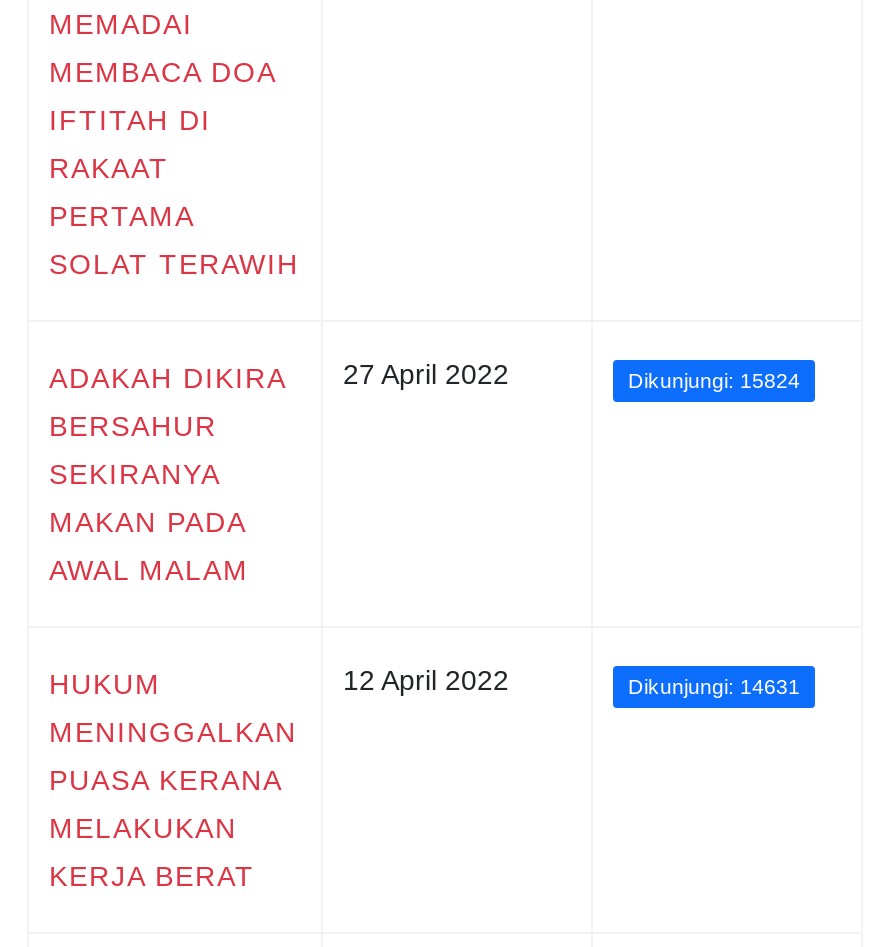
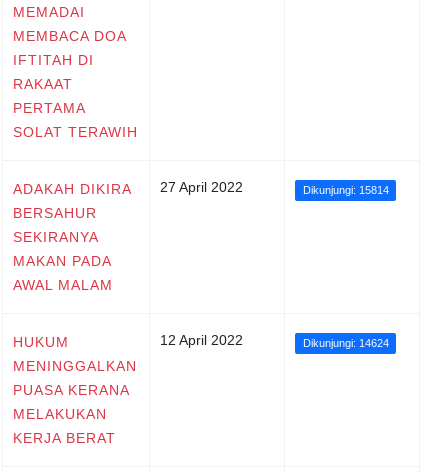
- Dikunjungi: 15824
+ Dikunjungi: 15814

- Dikunjungi: 14631
+ Dikunjungi: 14624
